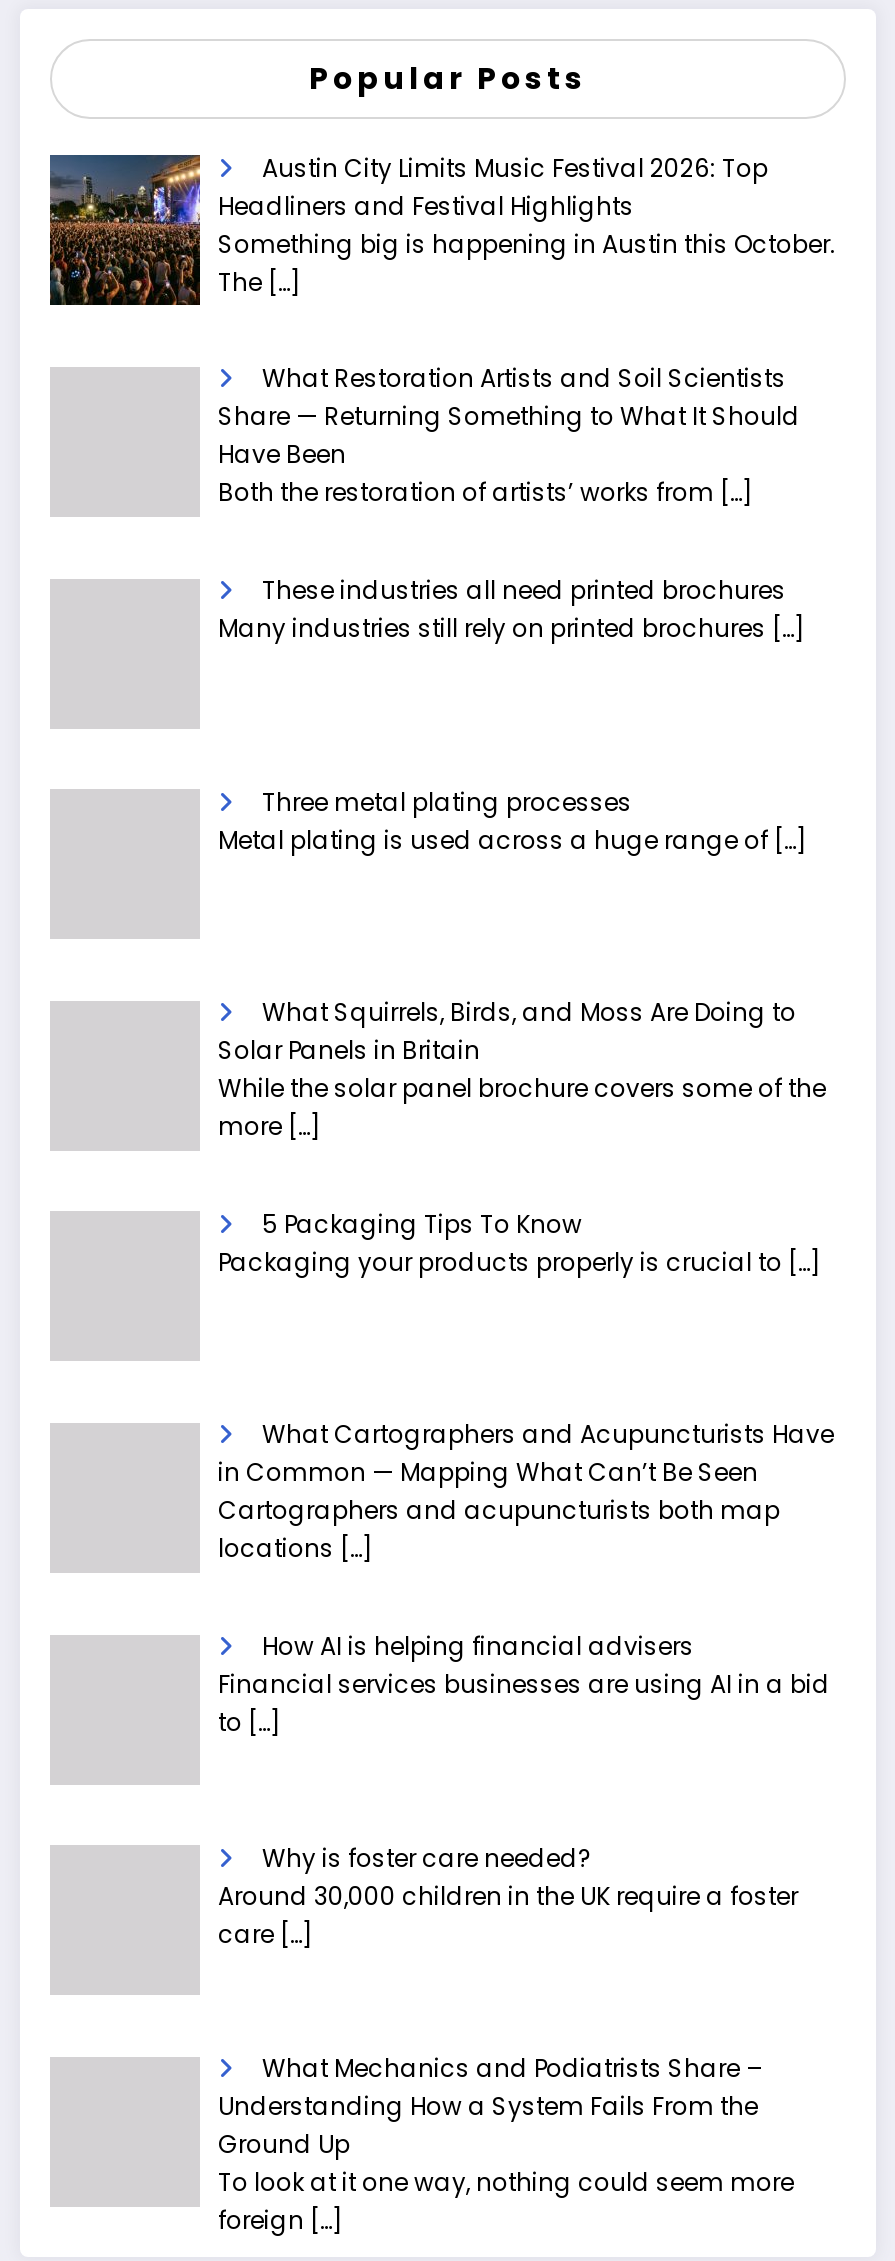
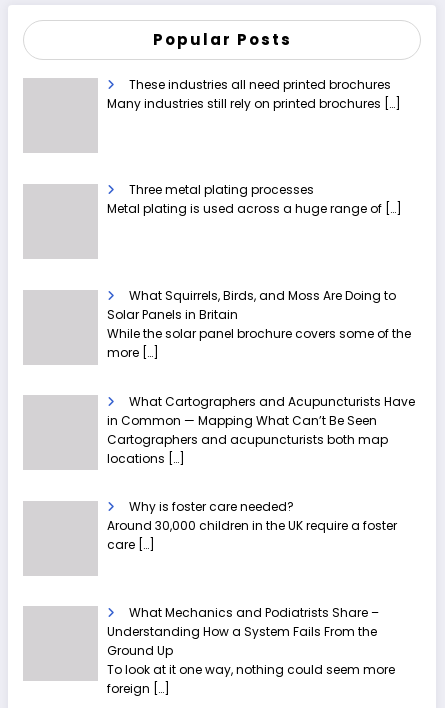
- [image]
- Austin City Limits Music Festival 2026: Top
- Headliners and Festival Highlights
- Something big is happening in Austin this October.
- The […]
- What Restoration Artists and Soil Scientists
- Share — Returning Something to What It Should
- Have Been
- Both the restoration of artists’ works from […]

- 5 Packaging Tips To Know
- Packaging your products properly is crucial to […]

- How AI is helping financial advisers
- Financial services businesses are using AI in a bid
- to […]
